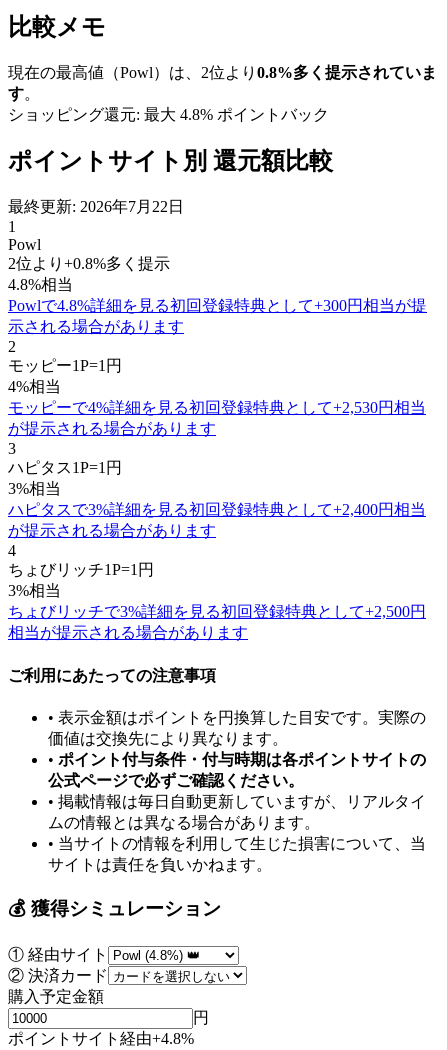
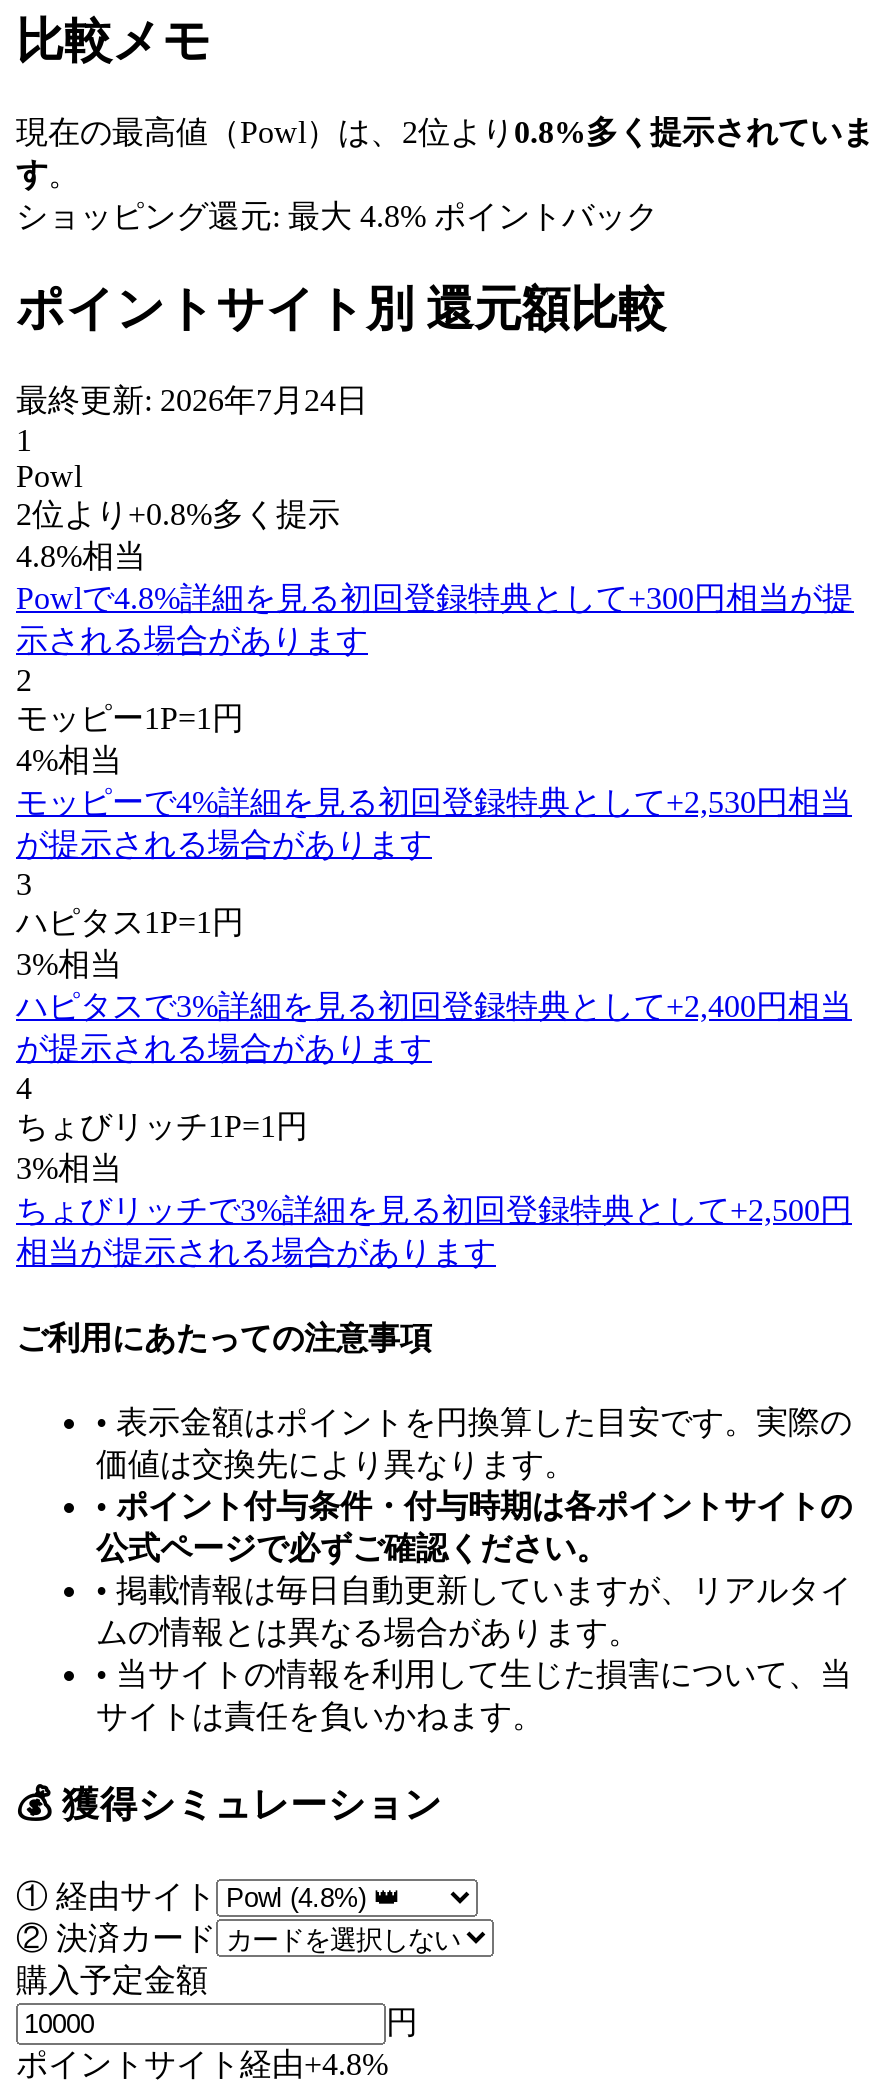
- 最終更新: 2026年7月22日
+ 最終更新: 2026年7月24日
